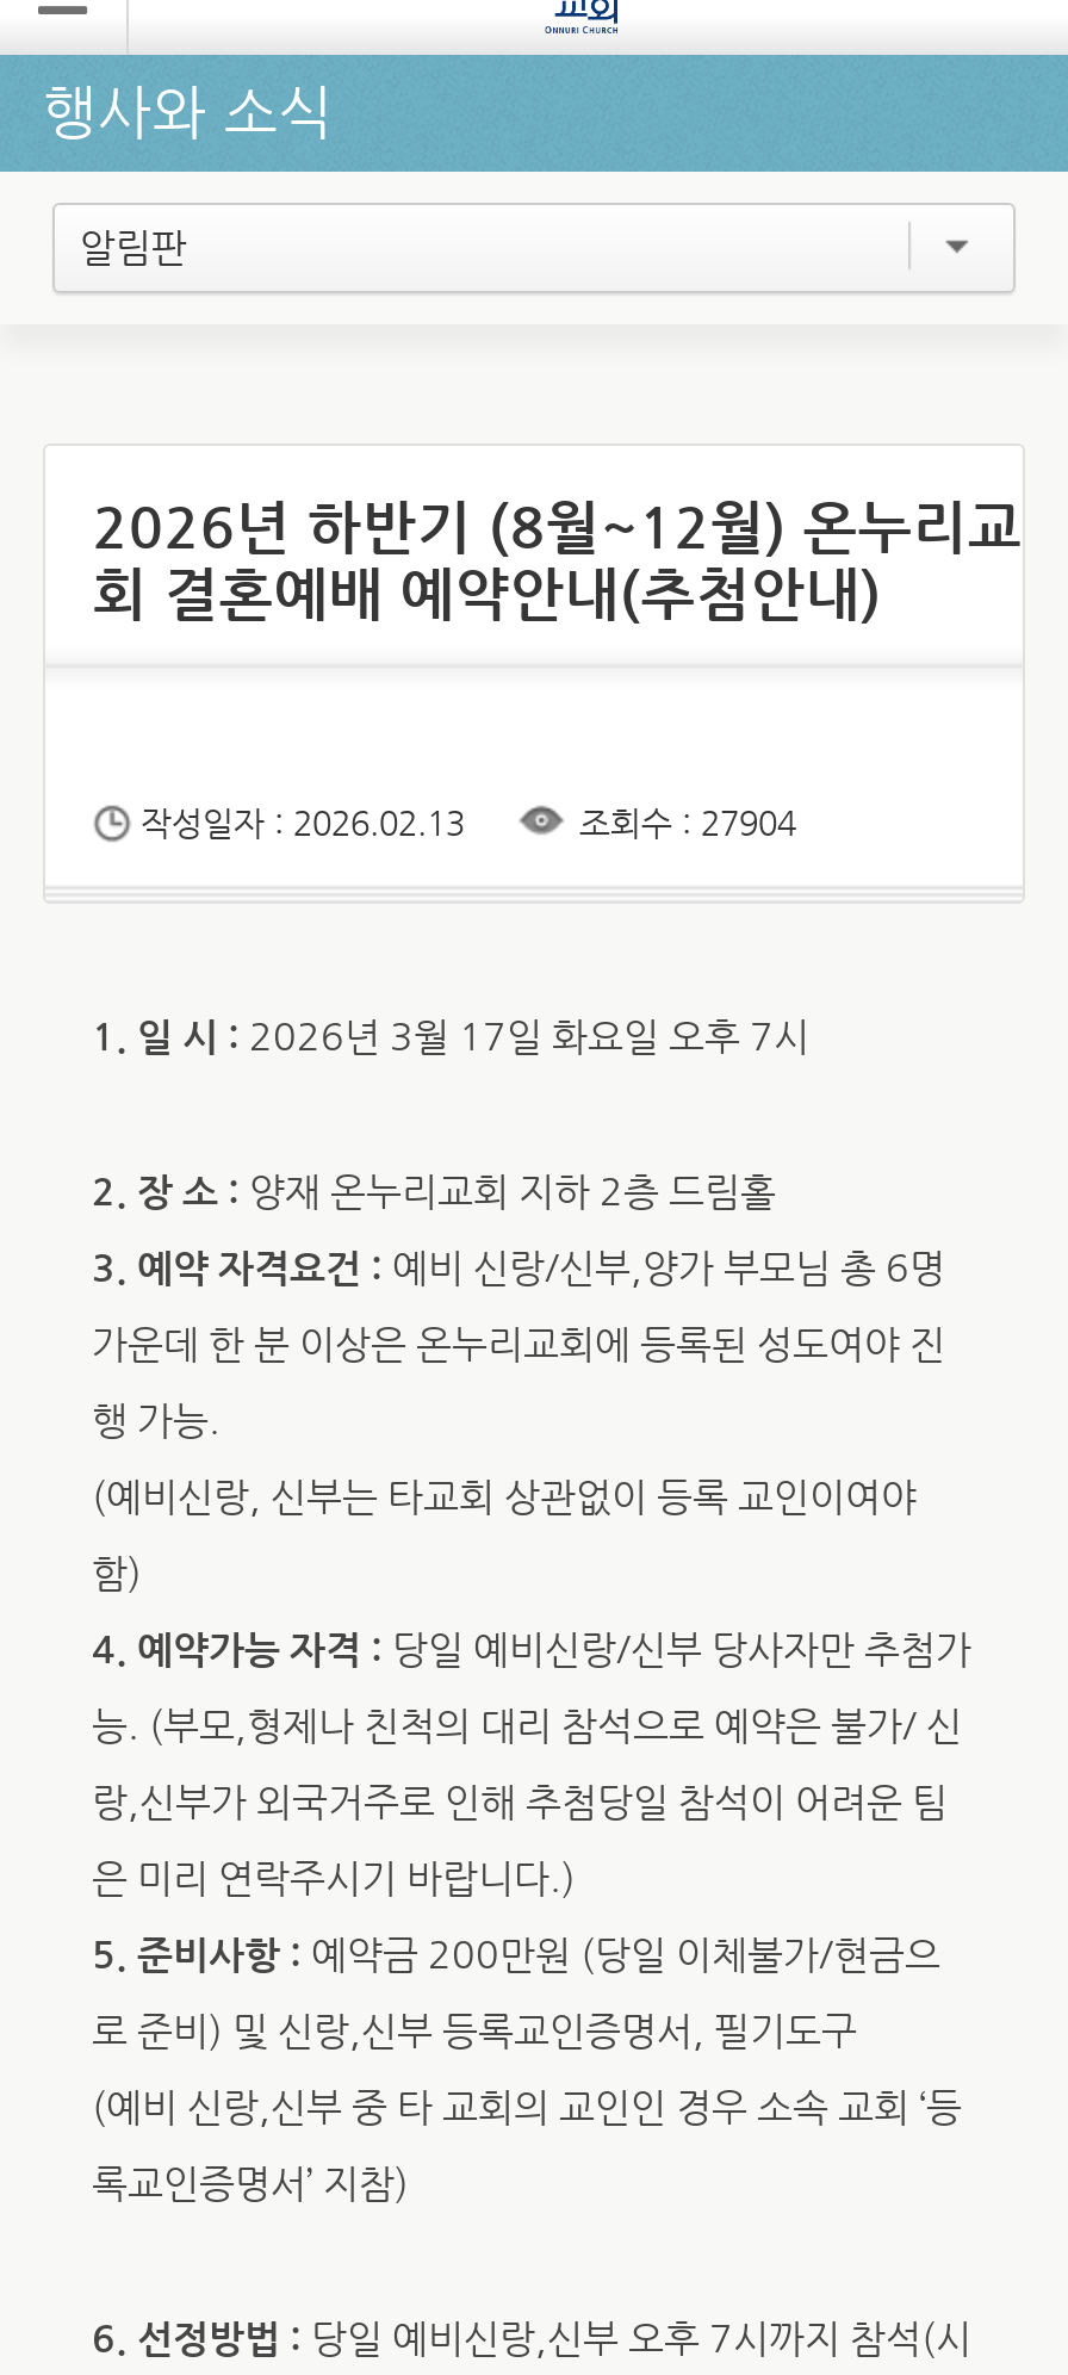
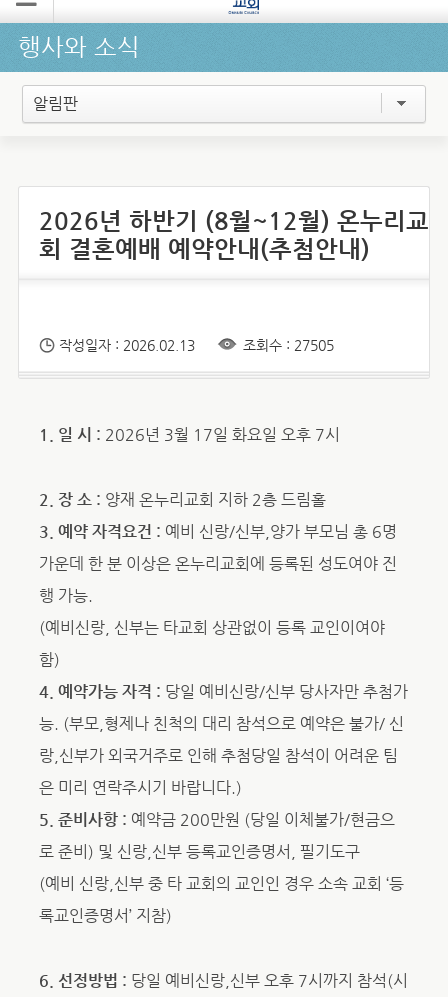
- 조회수 : 27904
+ 조회수 : 27505
